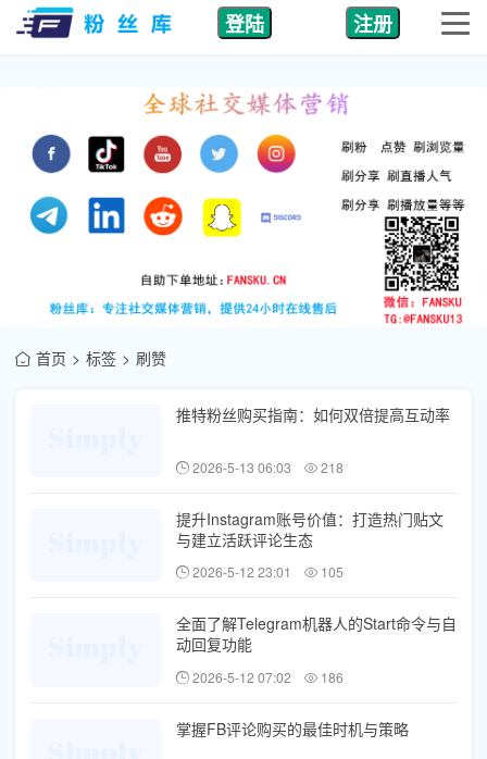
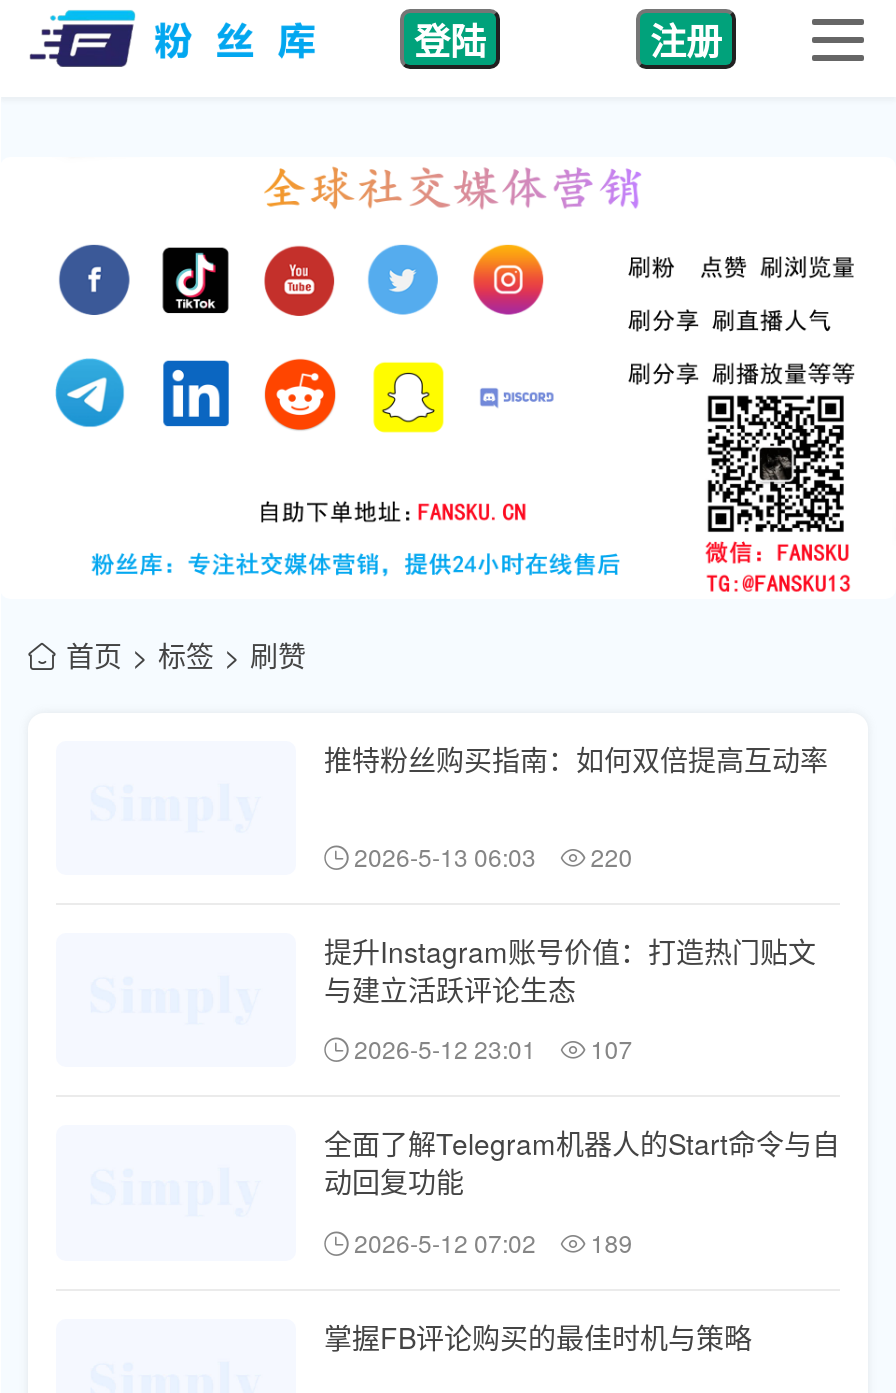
- 2026-5-13 06:03 218
+ 2026-5-13 06:03 220

- 2026-5-12 23:01 105
+ 2026-5-12 23:01 107

- 2026-5-12 07:02 186
+ 2026-5-12 07:02 189
